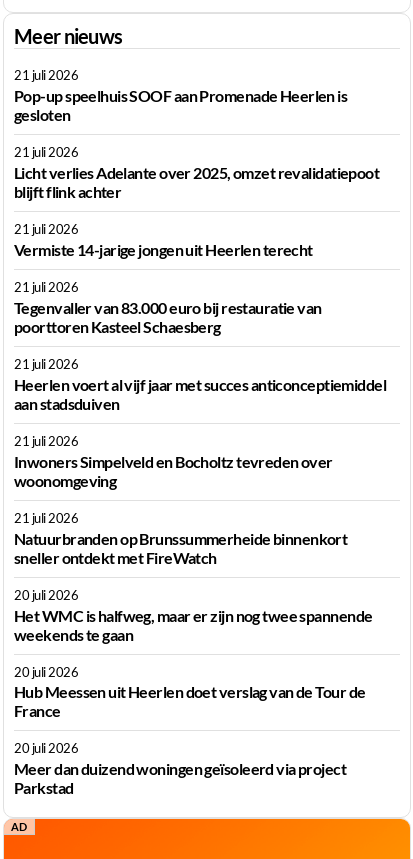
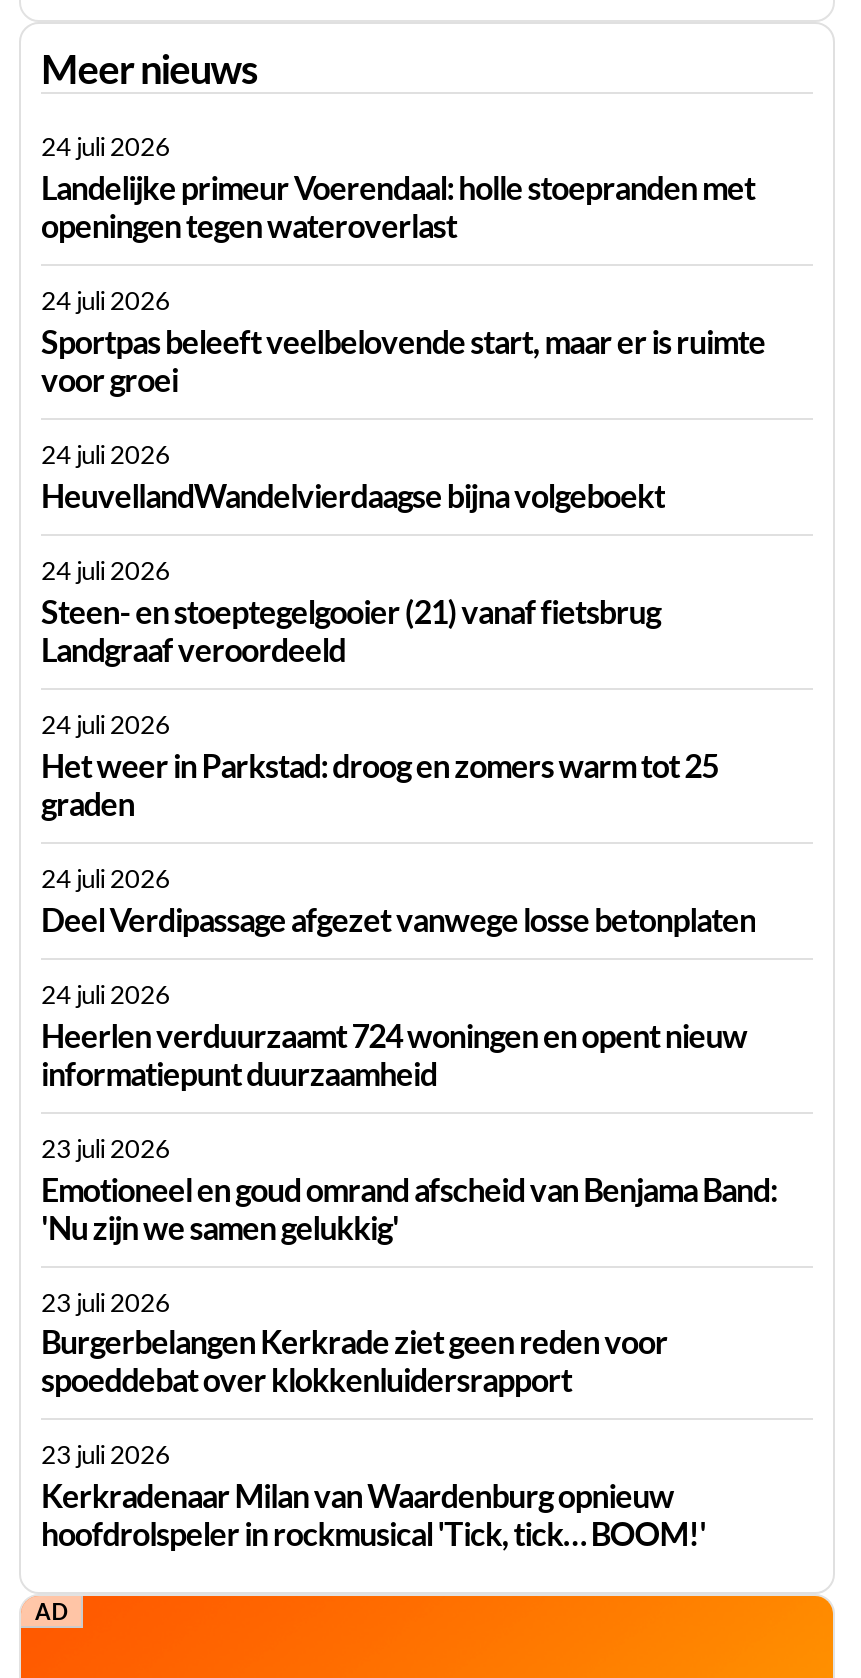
- 21 juli 2026
- Pop-up speelhuis SOOF aan Promenade Heerlen is
- gesloten
+ 24 juli 2026
+ Landelijke primeur Voerendaal: holle stoepranden met
+ openingen tegen wateroverlast

- 21 juli 2026
- Licht verlies Adelante over 2025, omzet revalidatiepoot
- blijft flink achter
+ 24 juli 2026
+ Sportpas beleeft veelbelovende start, maar er is ruimte
+ voor groei

- 21 juli 2026
- Vermiste 14-jarige jongen uit Heerlen terecht
+ 24 juli 2026
+ HeuvellandWandelvierdaagse bijna volgeboekt

- 21 juli 2026
- Tegenvaller van 83.000 euro bij restauratie van
- poorttoren Kasteel Schaesberg
+ 24 juli 2026
+ Steen- en stoeptegelgooier (21) vanaf fietsbrug
+ Landgraaf veroordeeld

- 21 juli 2026
- Heerlen voert al vijf jaar met succes anticonceptiemiddel
- aan stadsduiven
+ 24 juli 2026
+ Het weer in Parkstad: droog en zomers warm tot 25
+ graden

- 21 juli 2026
- Inwoners Simpelveld en Bocholtz tevreden over
- woonomgeving
+ 24 juli 2026
+ Deel Verdipassage afgezet vanwege losse betonplaten

- 21 juli 2026
- Natuurbranden op Brunssummerheide binnenkort
- sneller ontdekt met FireWatch
+ 24 juli 2026
+ Heerlen verduurzaamt 724 woningen en opent nieuw
+ informatiepunt duurzaamheid

- 20 juli 2026
- Het WMC is halfweg, maar er zijn nog twee spannende
- weekends te gaan
+ 23 juli 2026
+ Emotioneel en goud omrand afscheid van Benjama Band:
+ 'Nu zijn we samen gelukkig'

- 20 juli 2026
- Hub Meessen uit Heerlen doet verslag van de Tour de
- France
+ 23 juli 2026
+ Burgerbelangen Kerkrade ziet geen reden voor
+ spoeddebat over klokkenluidersrapport

- 20 juli 2026
- Meer dan duizend woningen geïsoleerd via project
- Parkstad
+ 23 juli 2026
+ Kerkradenaar Milan van Waardenburg opnieuw
+ hoofdrolspeler in rockmusical 'Tick, tick… BOOM!'
